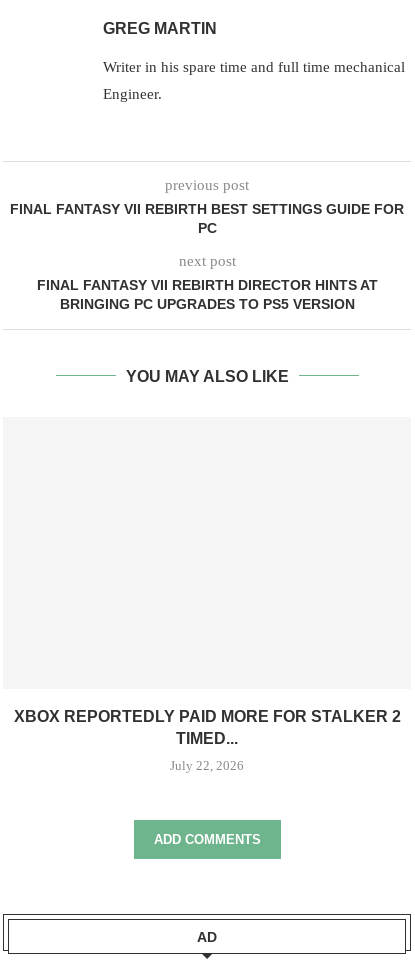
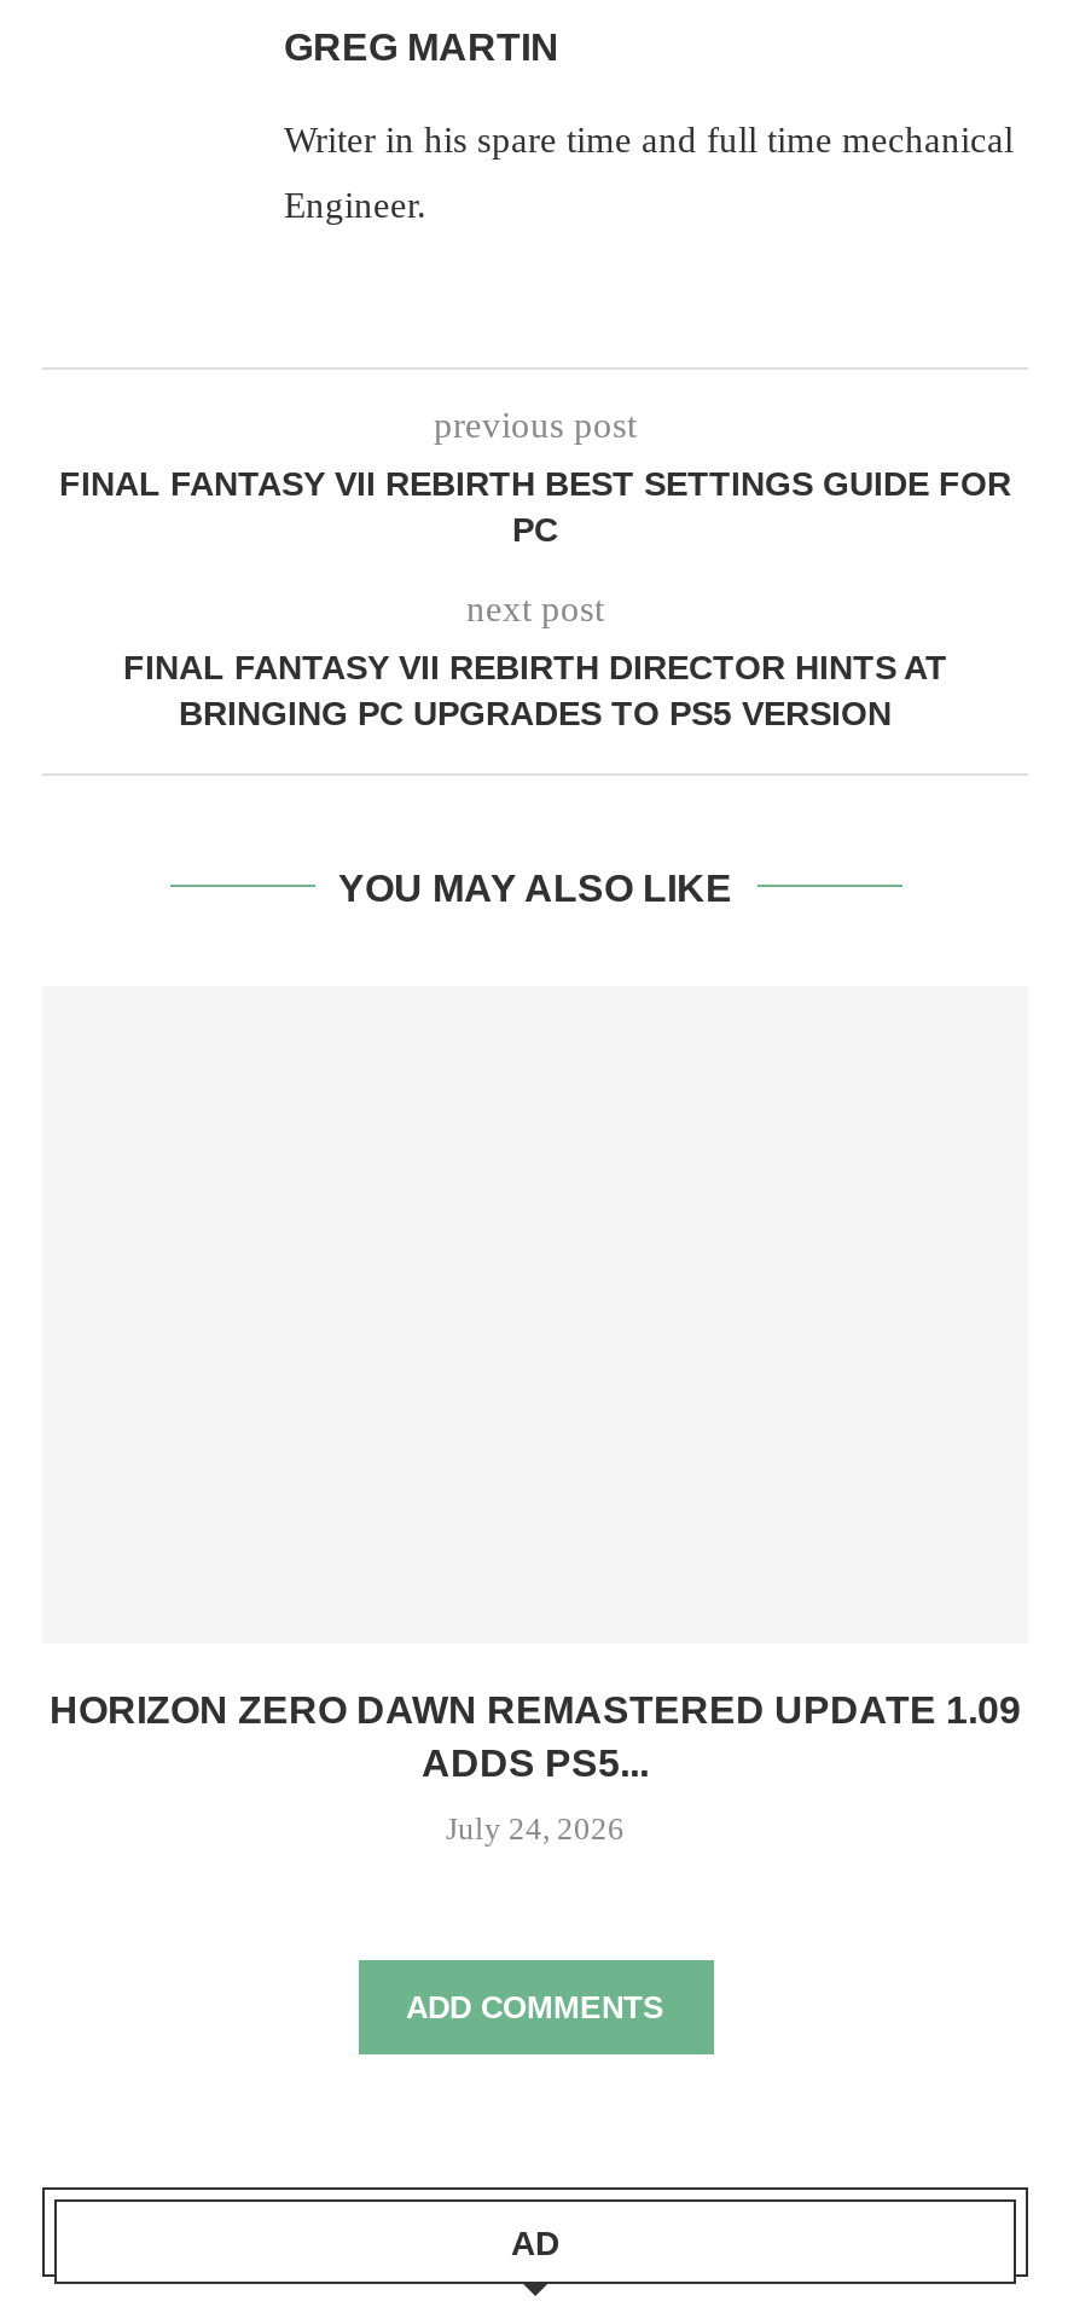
- XBOX REPORTEDLY PAID MORE FOR STALKER 2
- TIMED...
+ HORIZON ZERO DAWN REMASTERED UPDATE 1.09
+ ADDS PS5...

- July 22, 2026
+ July 24, 2026
